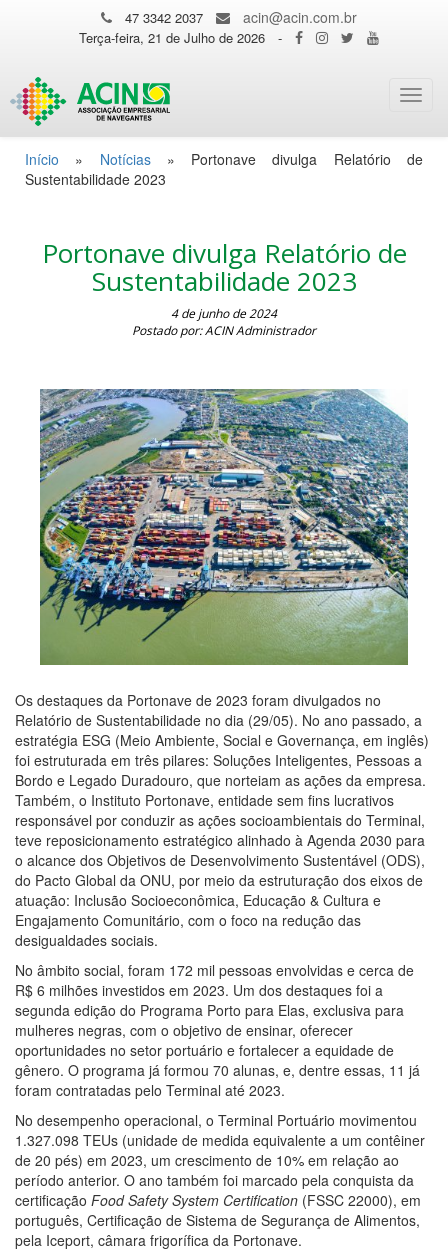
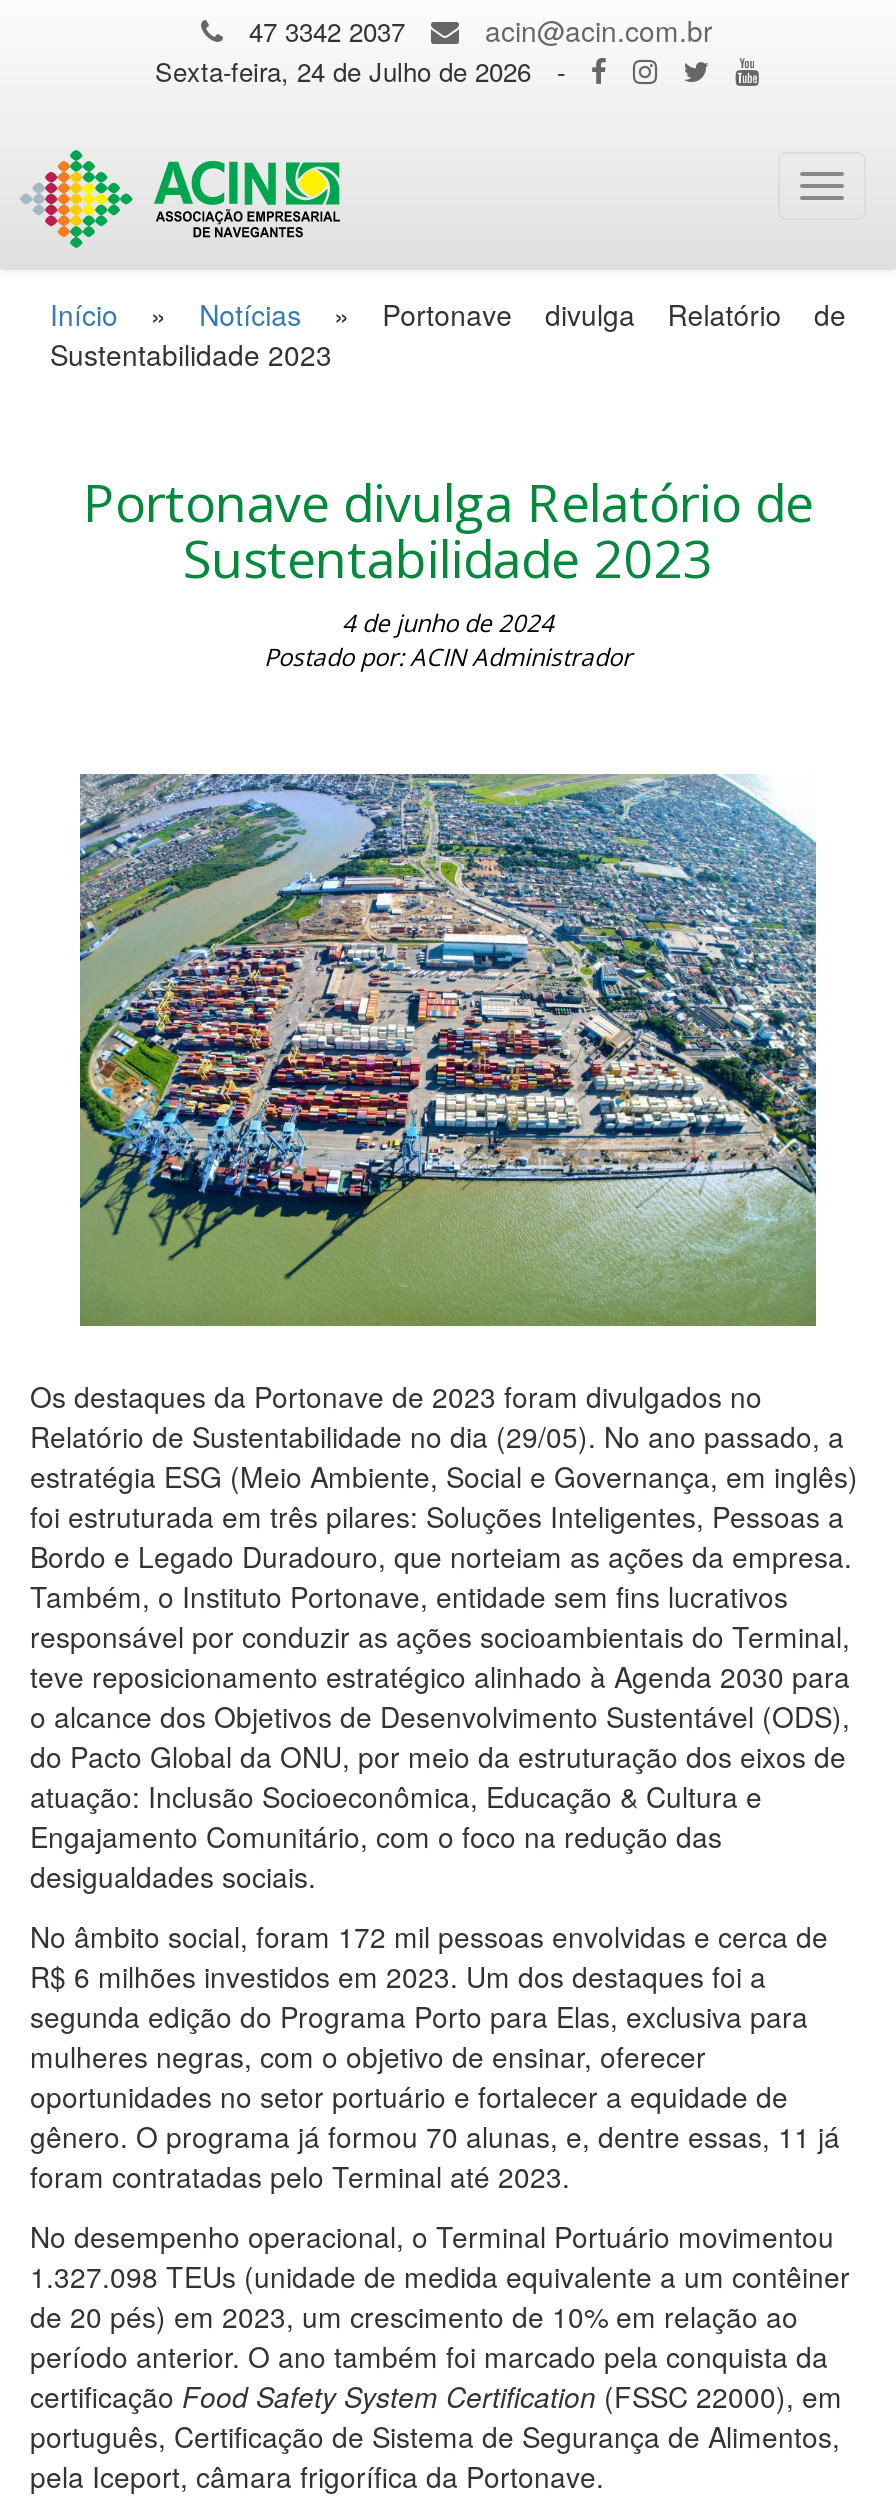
- Terça-feira, 21 de Julho de 2026
+ Sexta-feira, 24 de Julho de 2026
